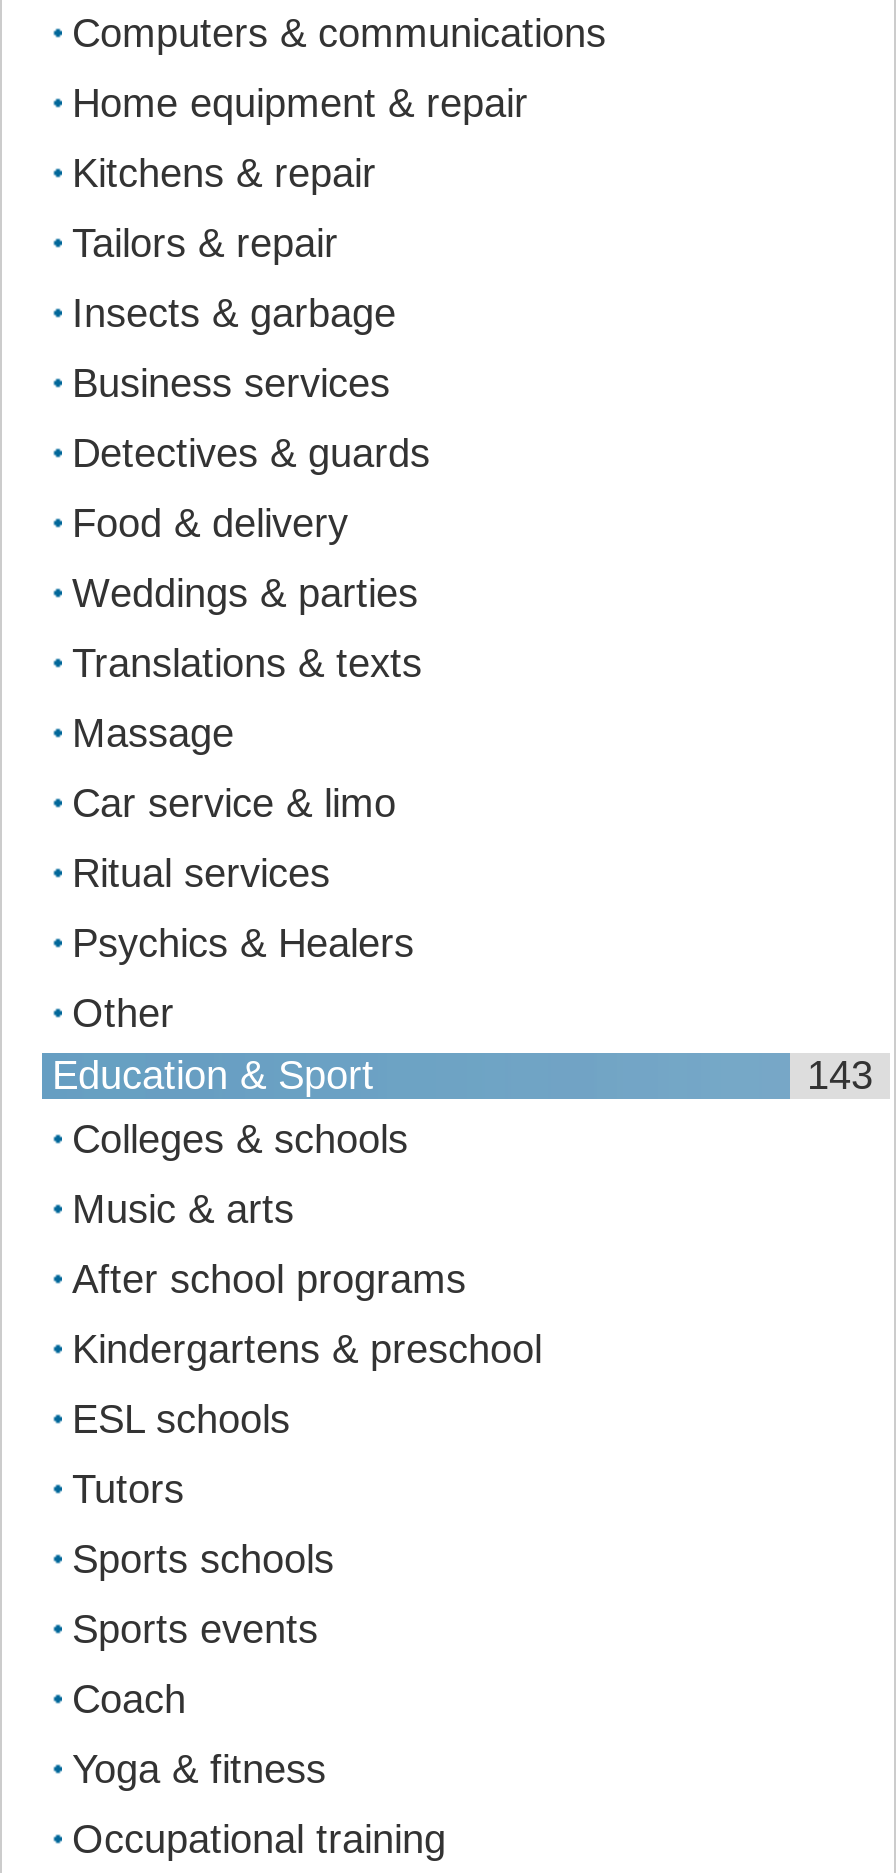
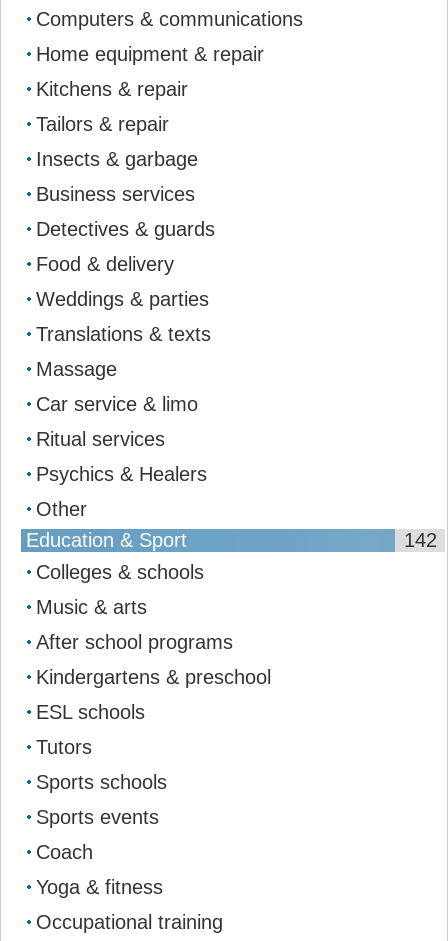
- 143
+ 142
